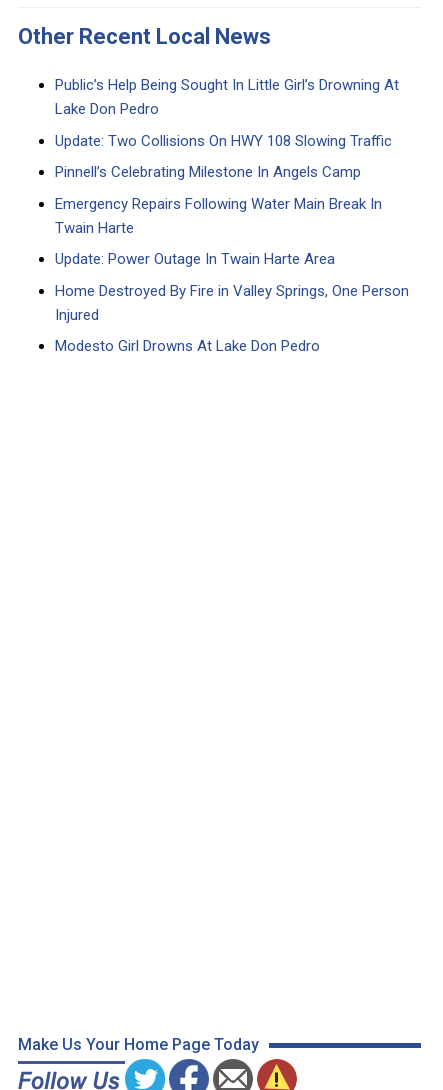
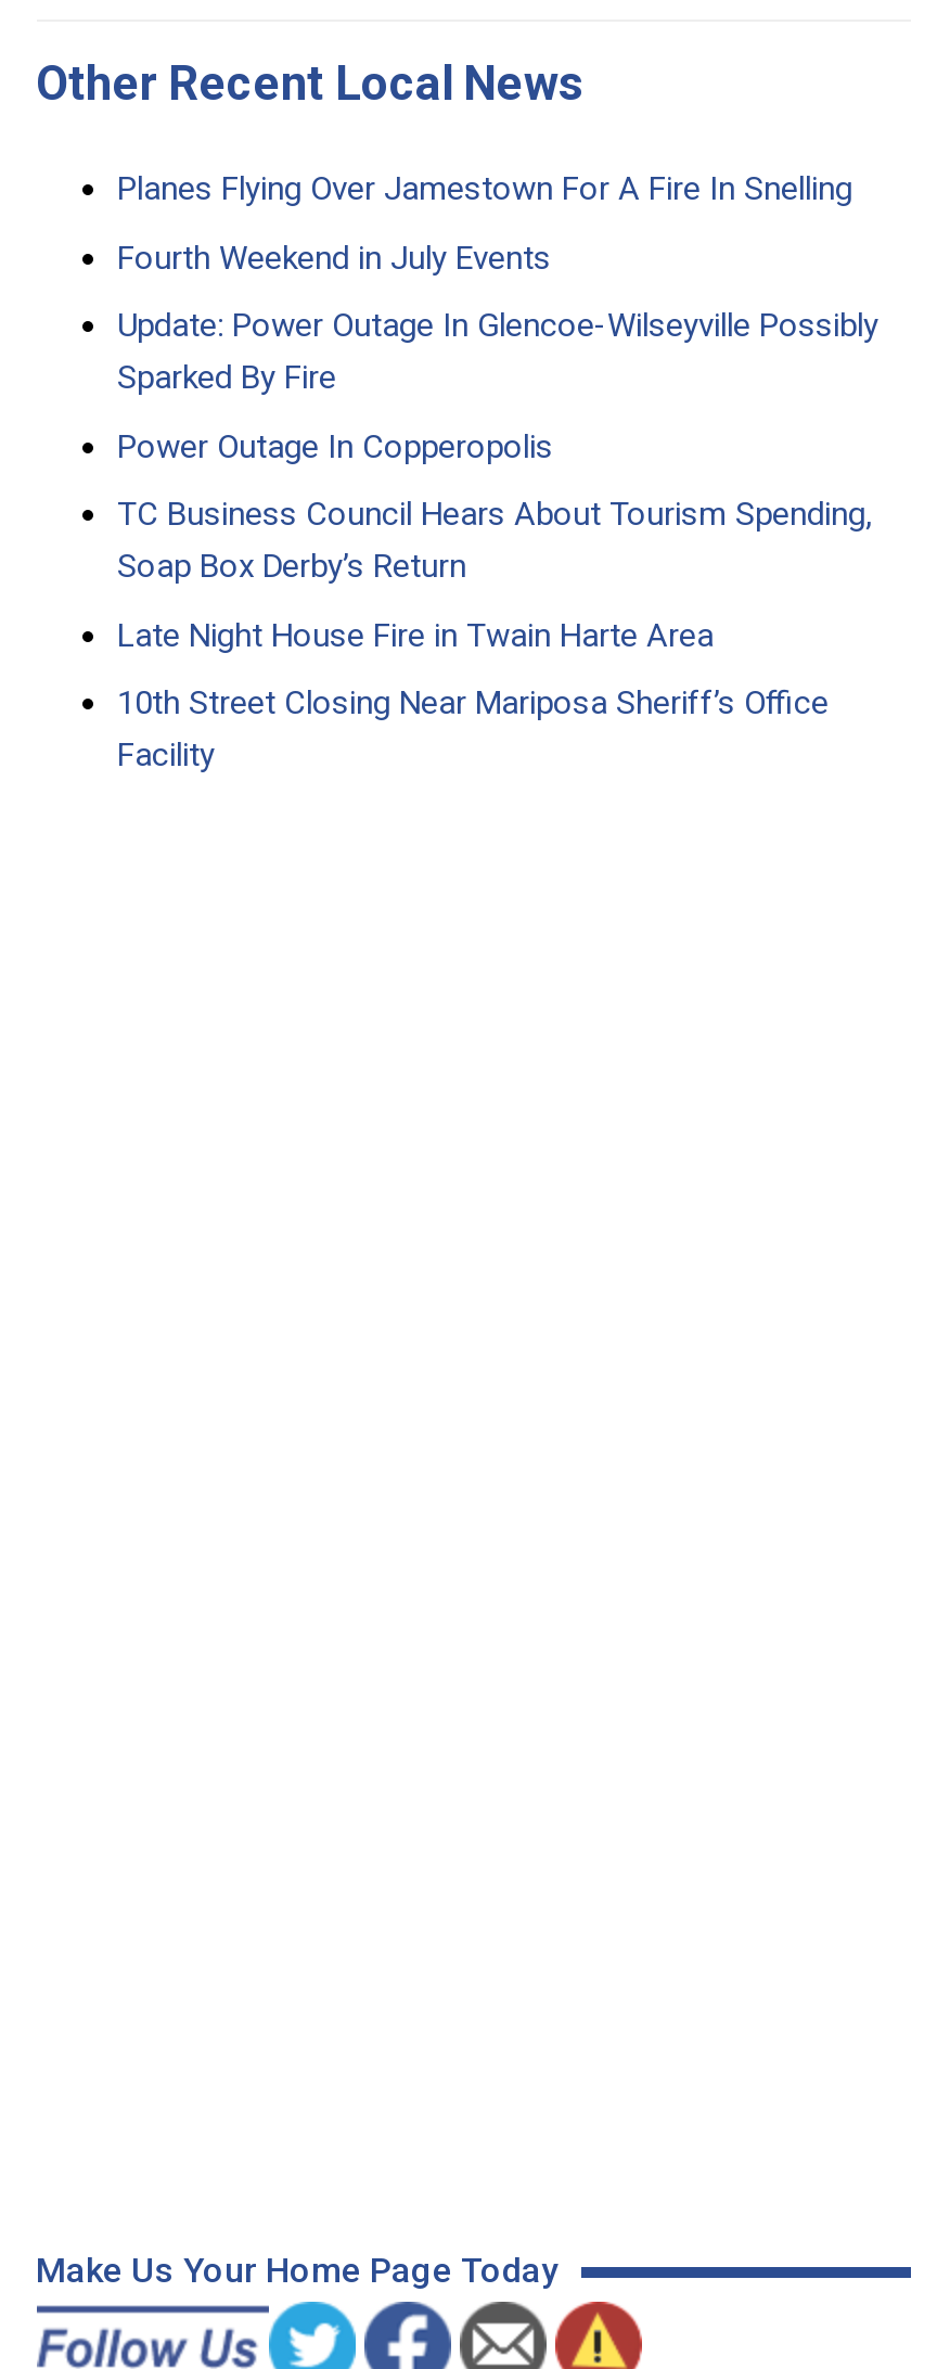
- Public’s Help Being Sought In Little Girl’s Drowning At
- Lake Don Pedro
+ Planes Flying Over Jamestown For A Fire In Snelling

- Update: Two Collisions On HWY 108 Slowing Traffic
+ Fourth Weekend in July Events

- Pinnell’s Celebrating Milestone In Angels Camp
+ Update: Power Outage In Glencoe-Wilseyville Possibly
+ Sparked By Fire

- Emergency Repairs Following Water Main Break In
- Twain Harte
+ Power Outage In Copperopolis

- Update: Power Outage In Twain Harte Area
+ TC Business Council Hears About Tourism Spending,
+ Soap Box Derby’s Return

- Home Destroyed By Fire in Valley Springs, One Person
- Injured
+ Late Night House Fire in Twain Harte Area

- Modesto Girl Drowns At Lake Don Pedro
+ 10th Street Closing Near Mariposa Sheriff’s Office
+ Facility
